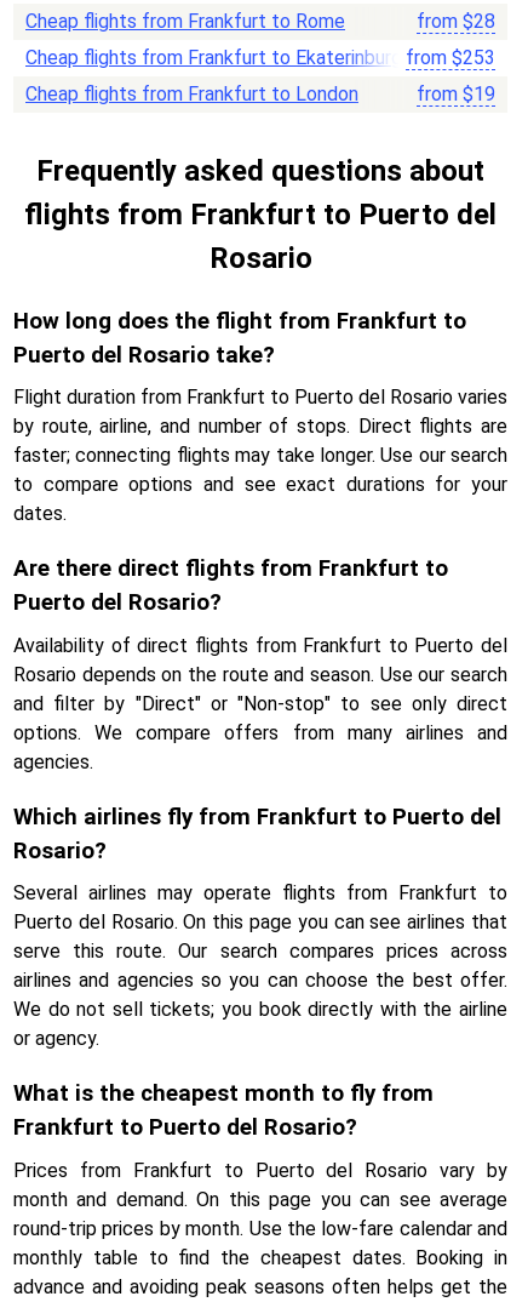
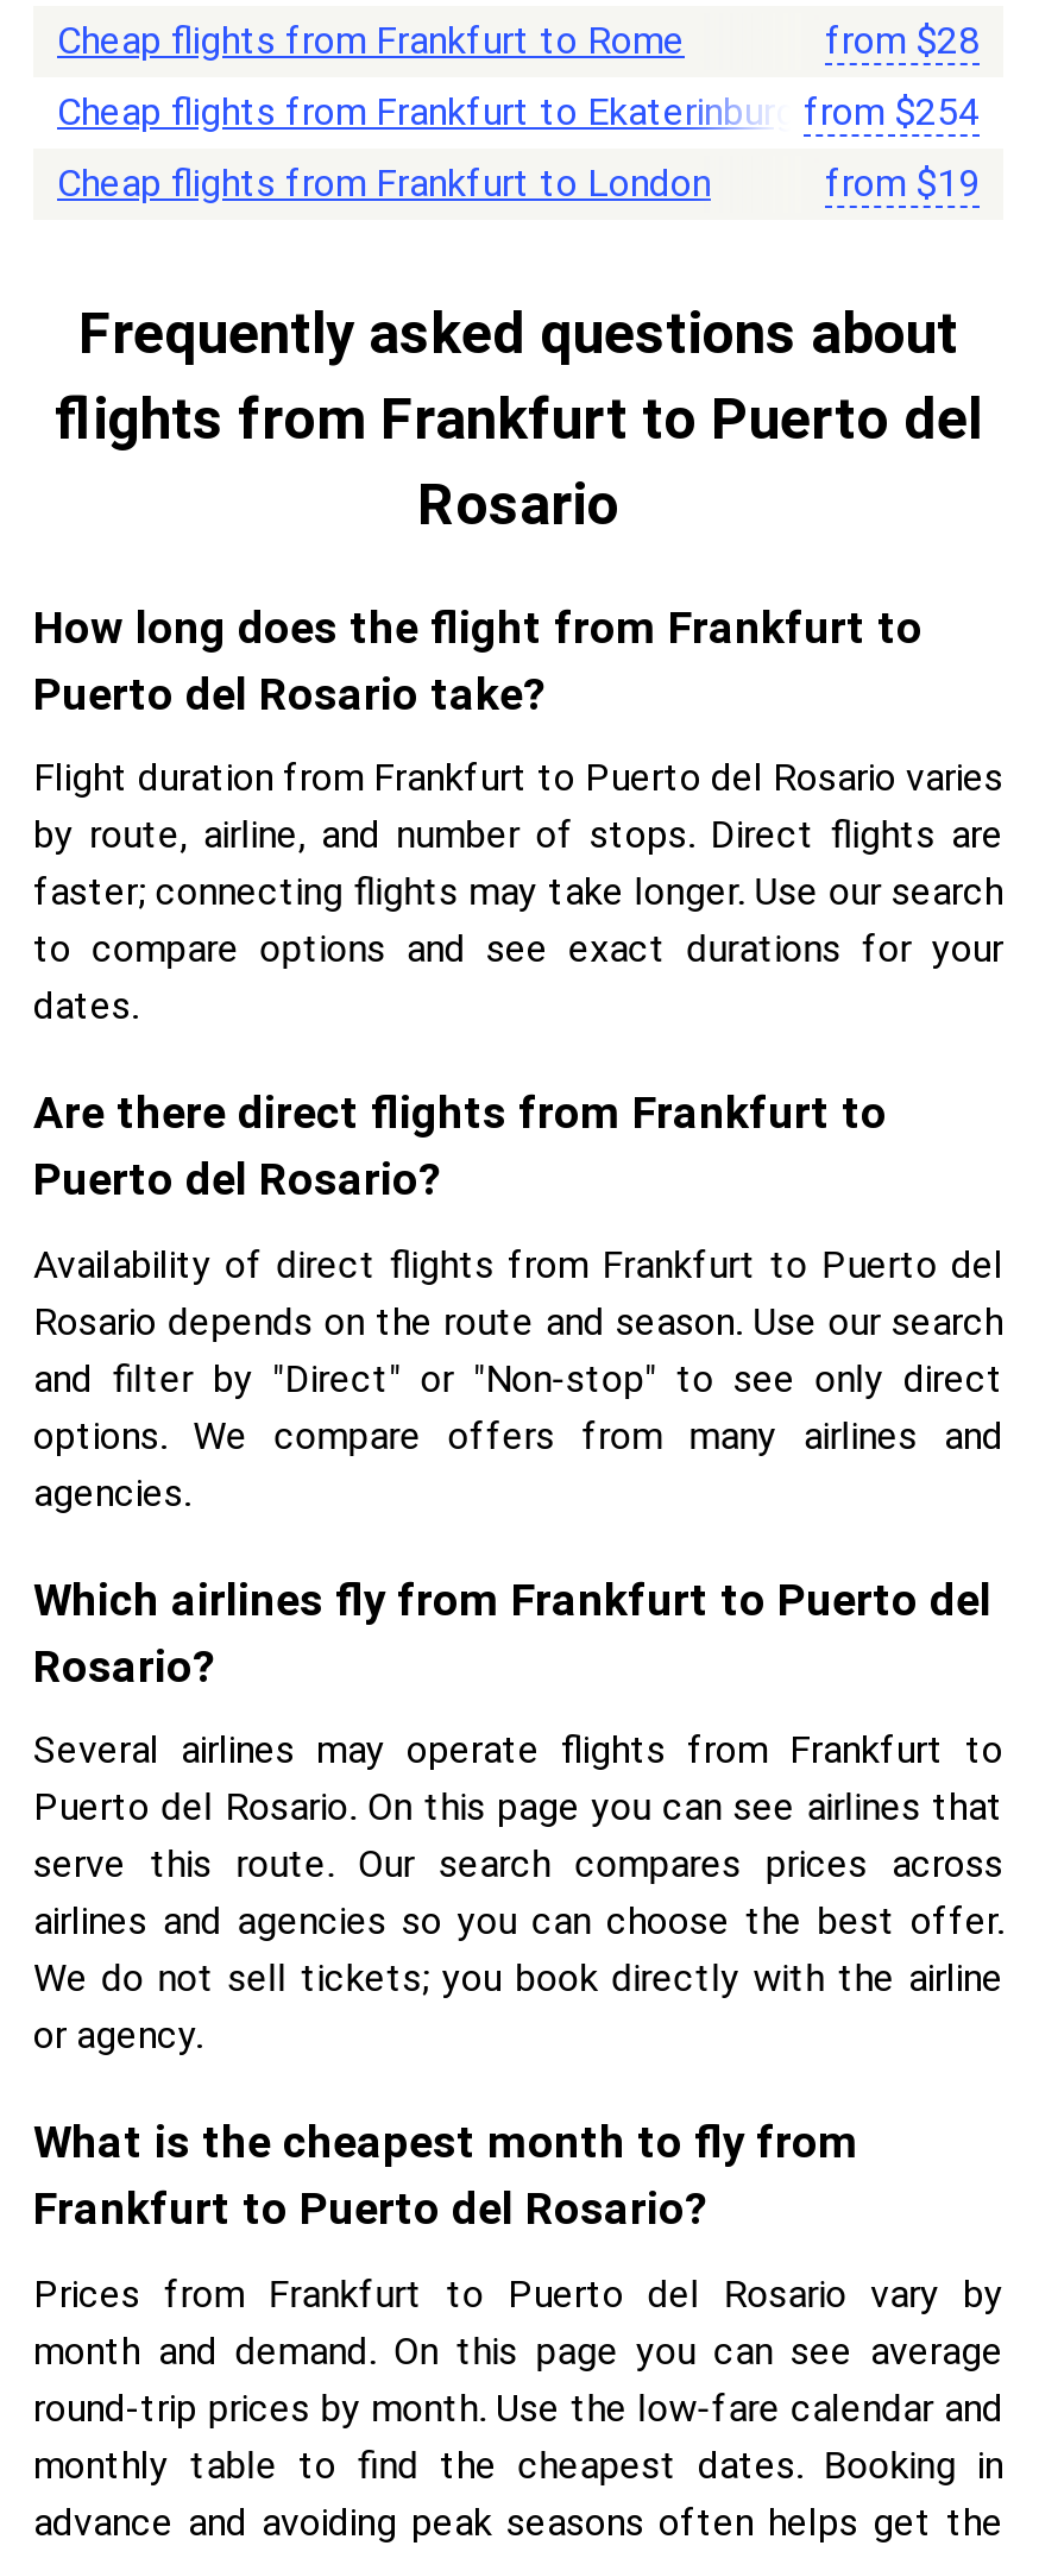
- Cheap flights from Frankfurt to Ekaterinburg from $253
+ Cheap flights from Frankfurt to Ekaterinburg from $254
